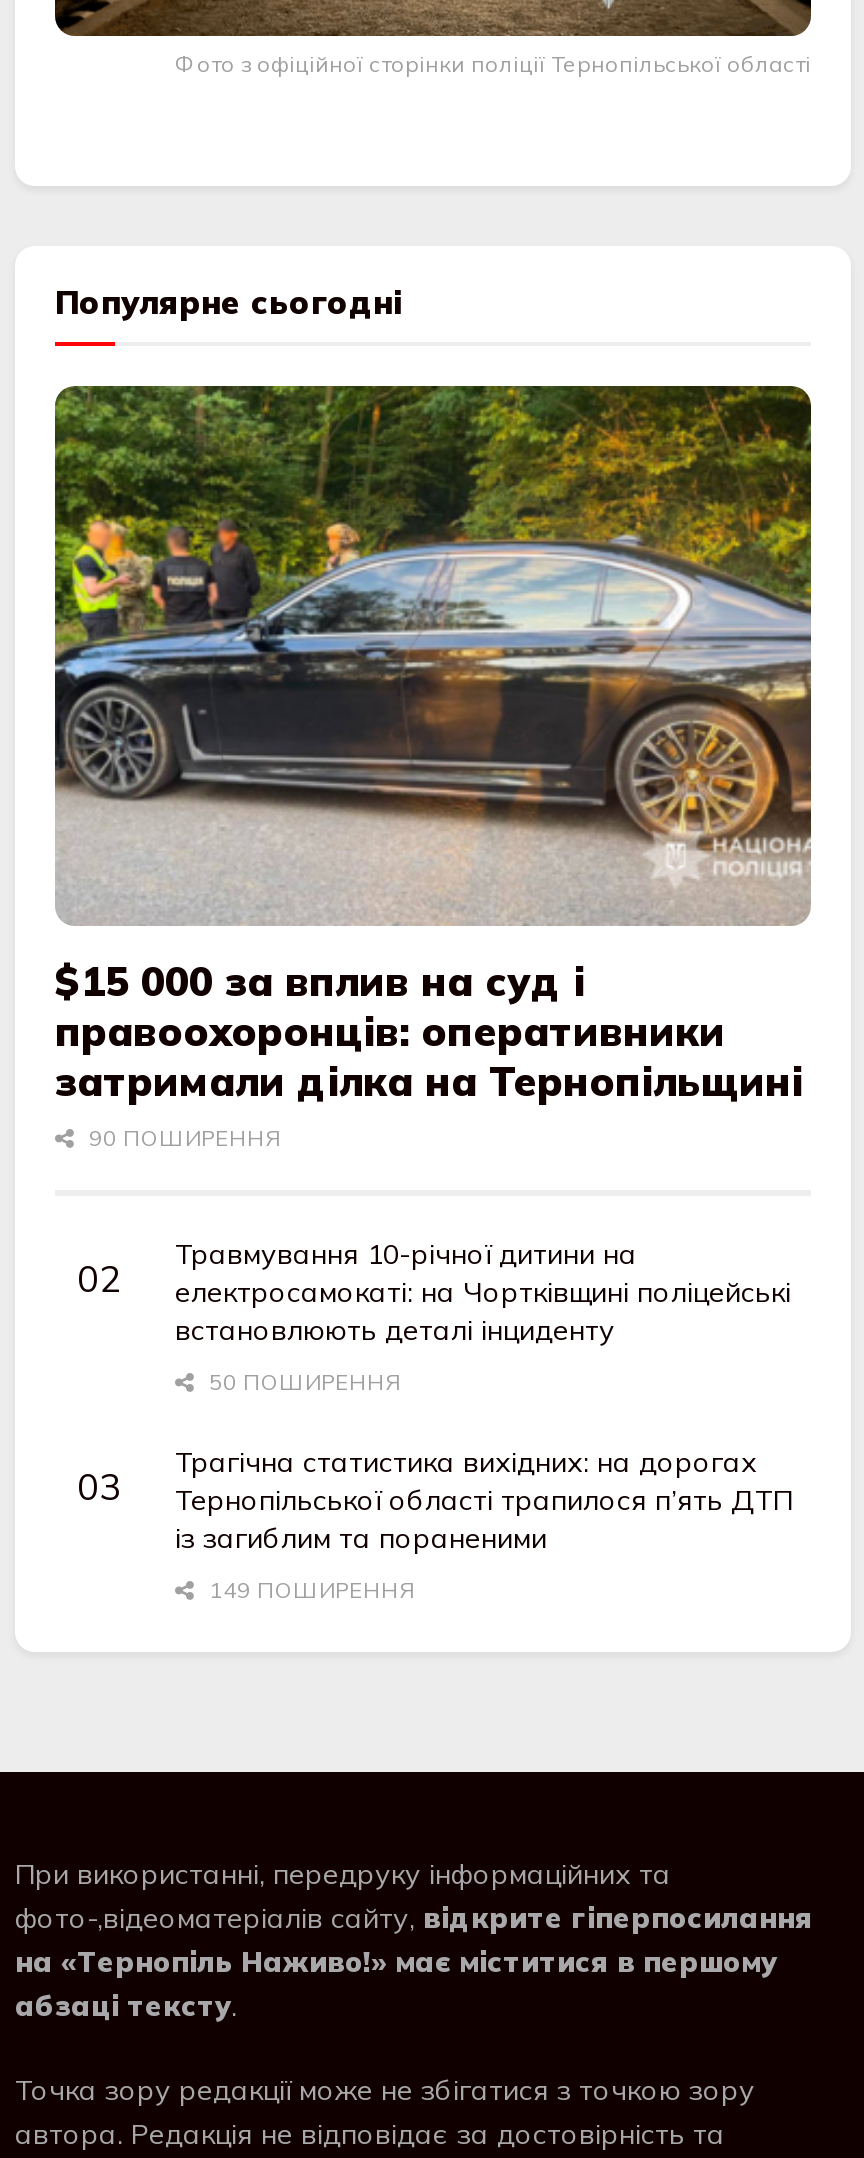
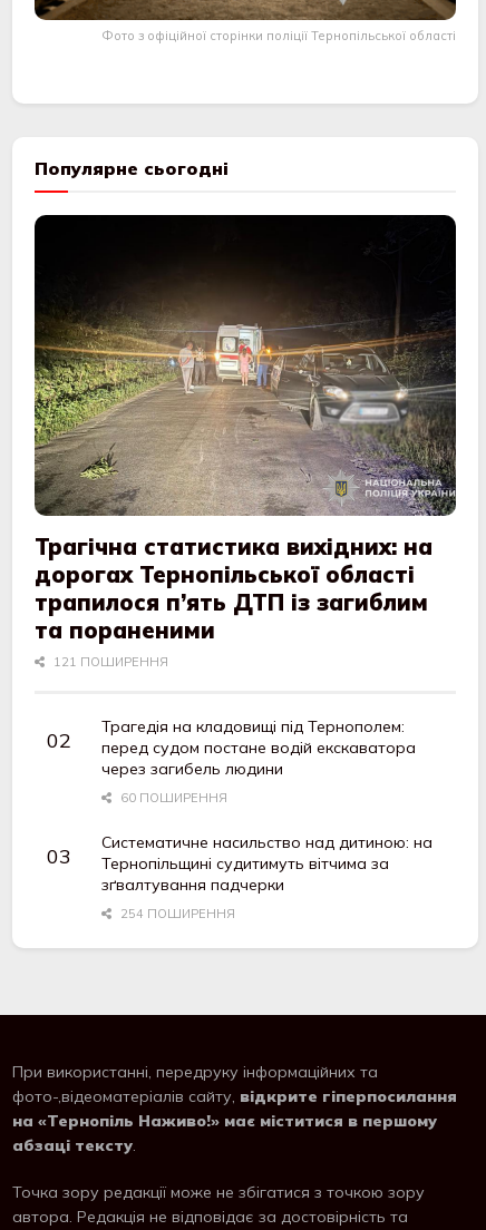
- [image]
- $15 000 за вплив на суд і
- правоохоронців: оперативники
- затримали ділка на Тернопільщині
- 90 ПОШИРЕННЯ
+ [image]
+ Трагічна статистика вихідних: на
+ дорогах Тернопільської області
+ трапилося п’ять ДТП із загиблим
+ та пораненими
+ 121 ПОШИРЕННЯ

- Травмування 10-річної дитини на
- електросамокаті: на Чортківщині поліцейські
- встановлюють деталі інциденту
+ Трагедія на кладовищі під Тернополем:
+ перед судом постане водій екскаватора
+ через загибель людини

- 50 ПОШИРЕННЯ
+ 60 ПОШИРЕННЯ

- Трагічна статистика вихідних: на дорогах
- Тернопільської області трапилося п’ять ДТП
- із загиблим та пораненими
+ Систематичне насильство над дитиною: на
+ Тернопільщині судитимуть вітчима за
+ зґвалтування падчерки

- 149 ПОШИРЕННЯ
+ 254 ПОШИРЕННЯ
